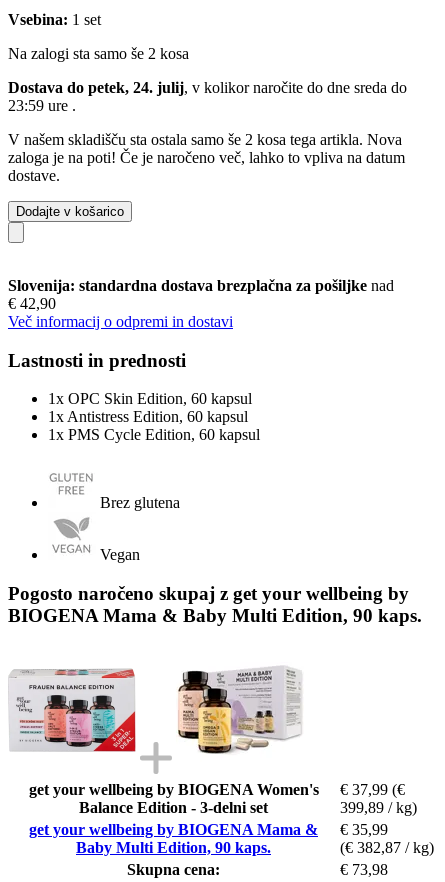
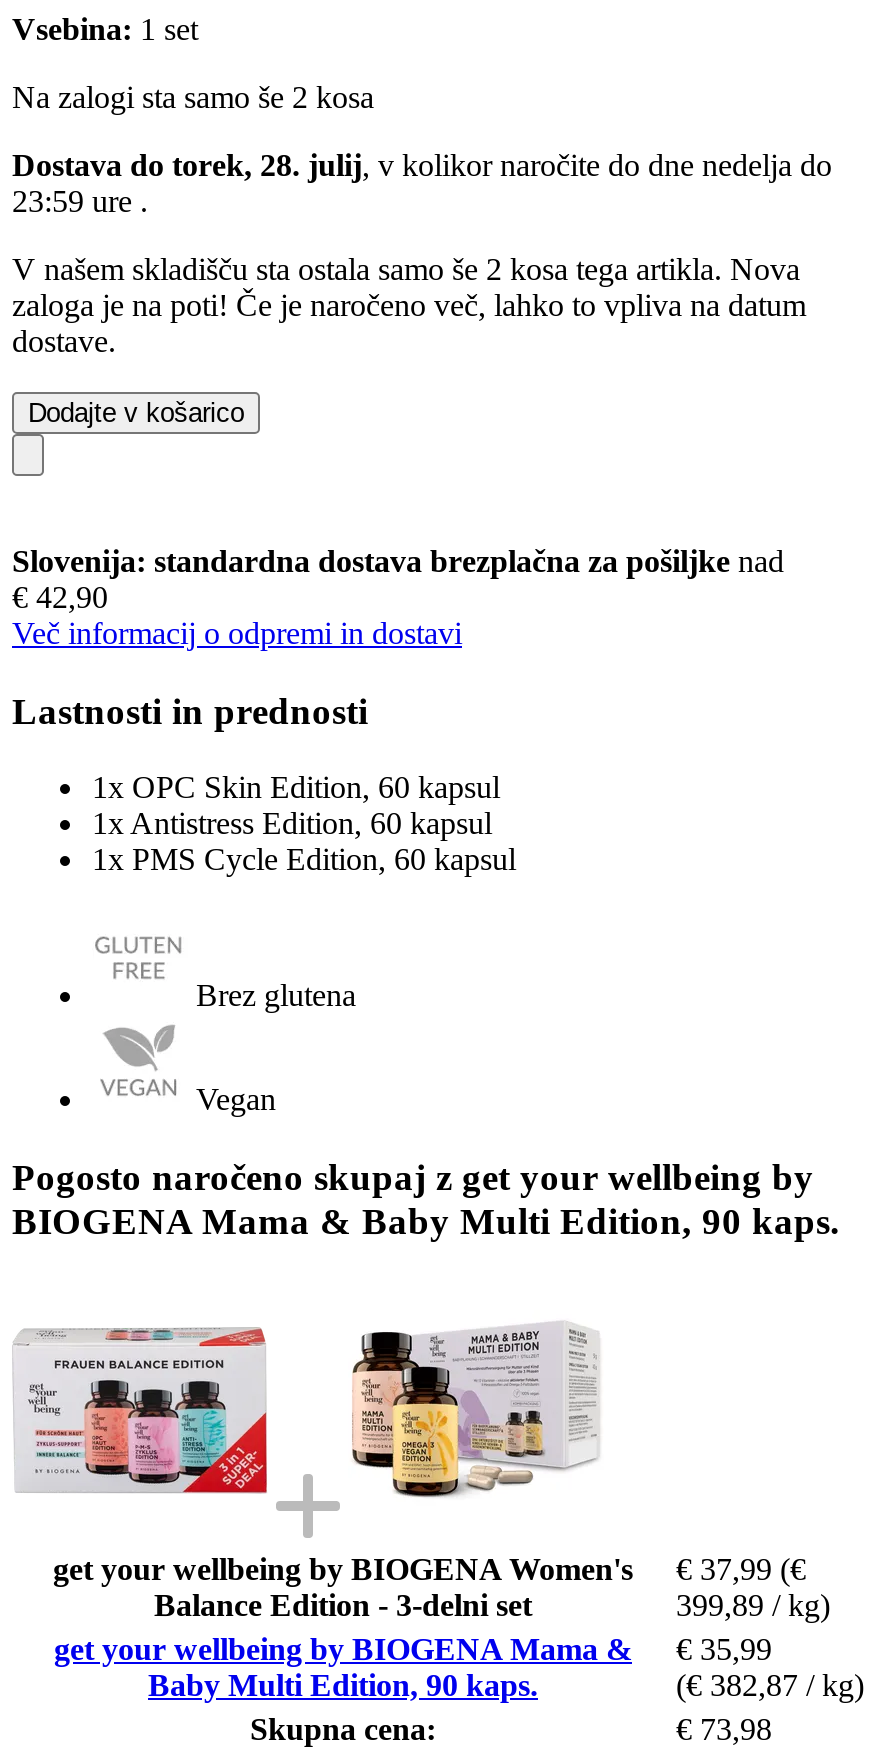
- Dostava do petek, 24. julij, v kolikor naročite do dne sreda do
+ Dostava do torek, 28. julij, v kolikor naročite do dne nedelja do
